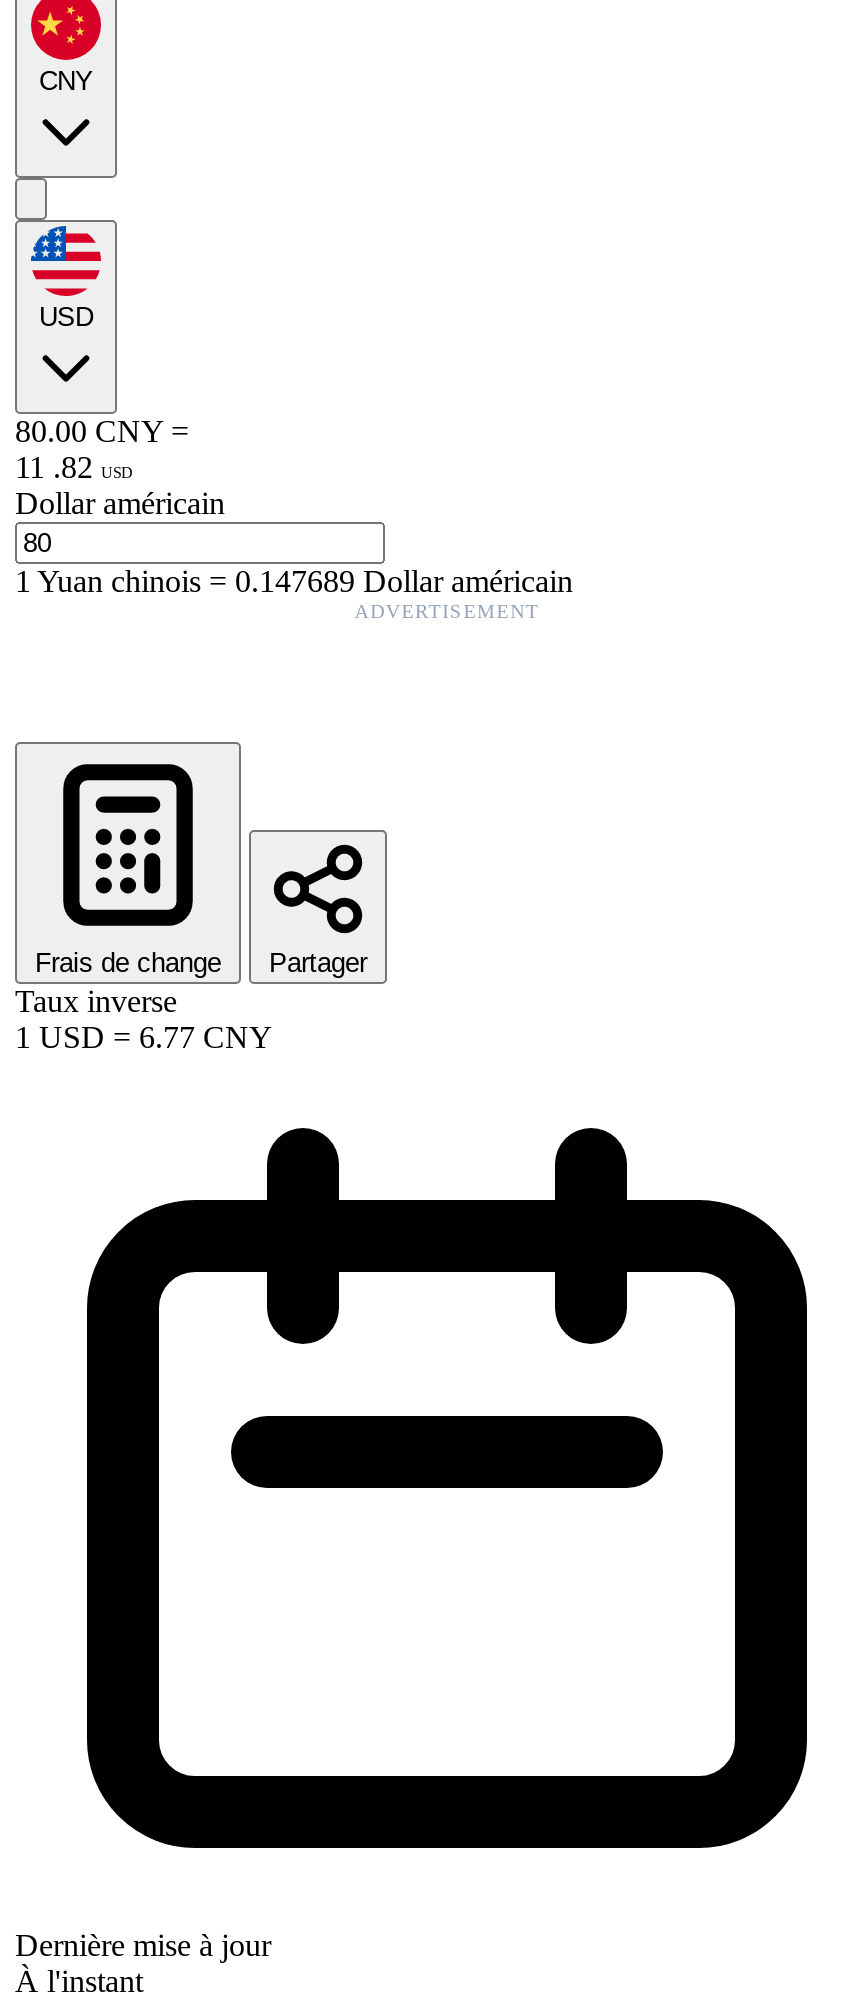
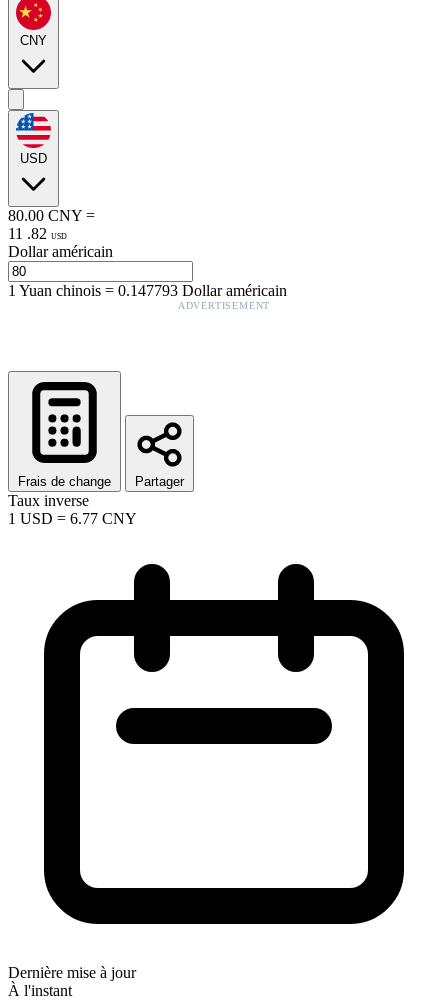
- 1Yuan chinois=0.147689 Dollar américain
+ 1Yuan chinois=0.147793 Dollar américain
